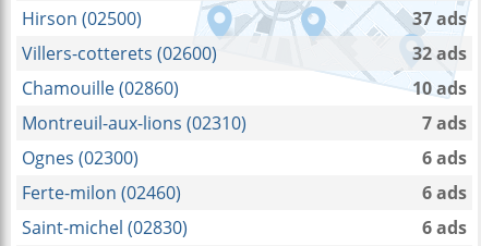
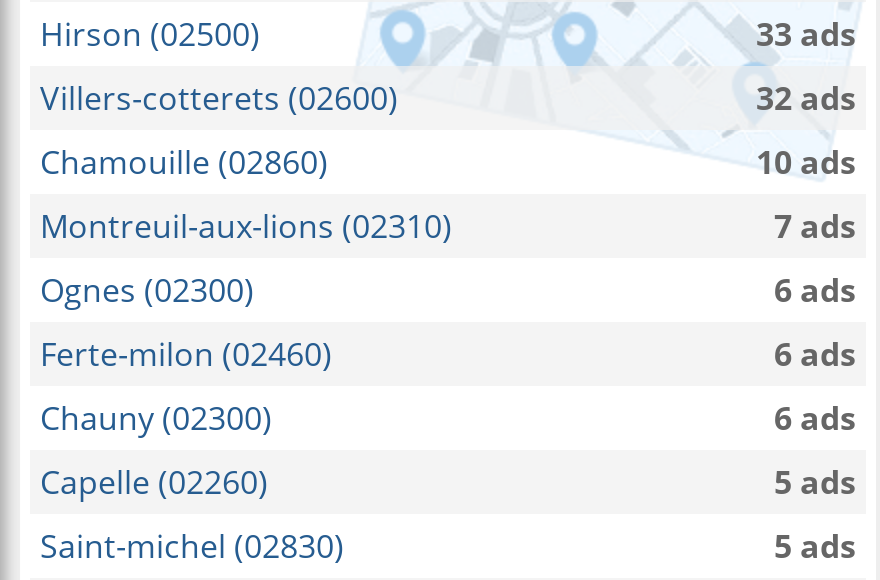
- 37 ads
+ 33 ads

+ Chauny (02300)
+ 6 ads
+ Capelle (02260)
+ 5 ads

- 6 ads
+ 5 ads
